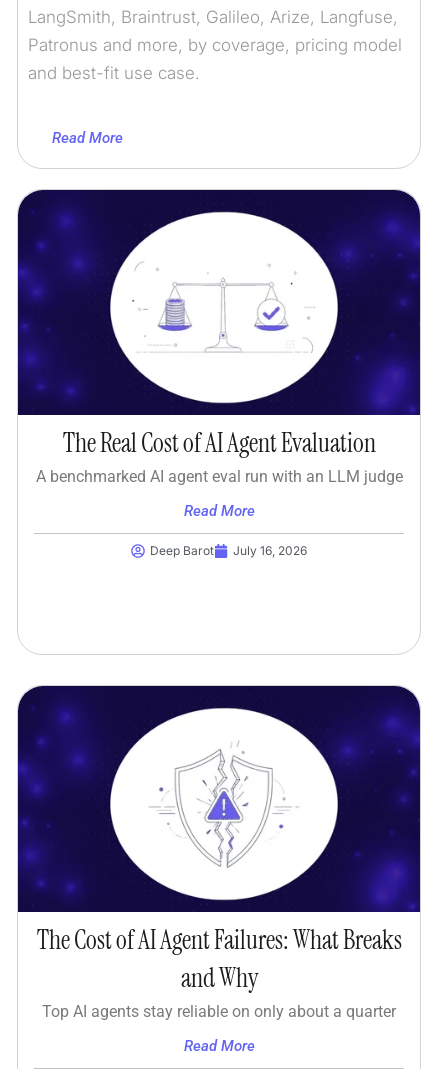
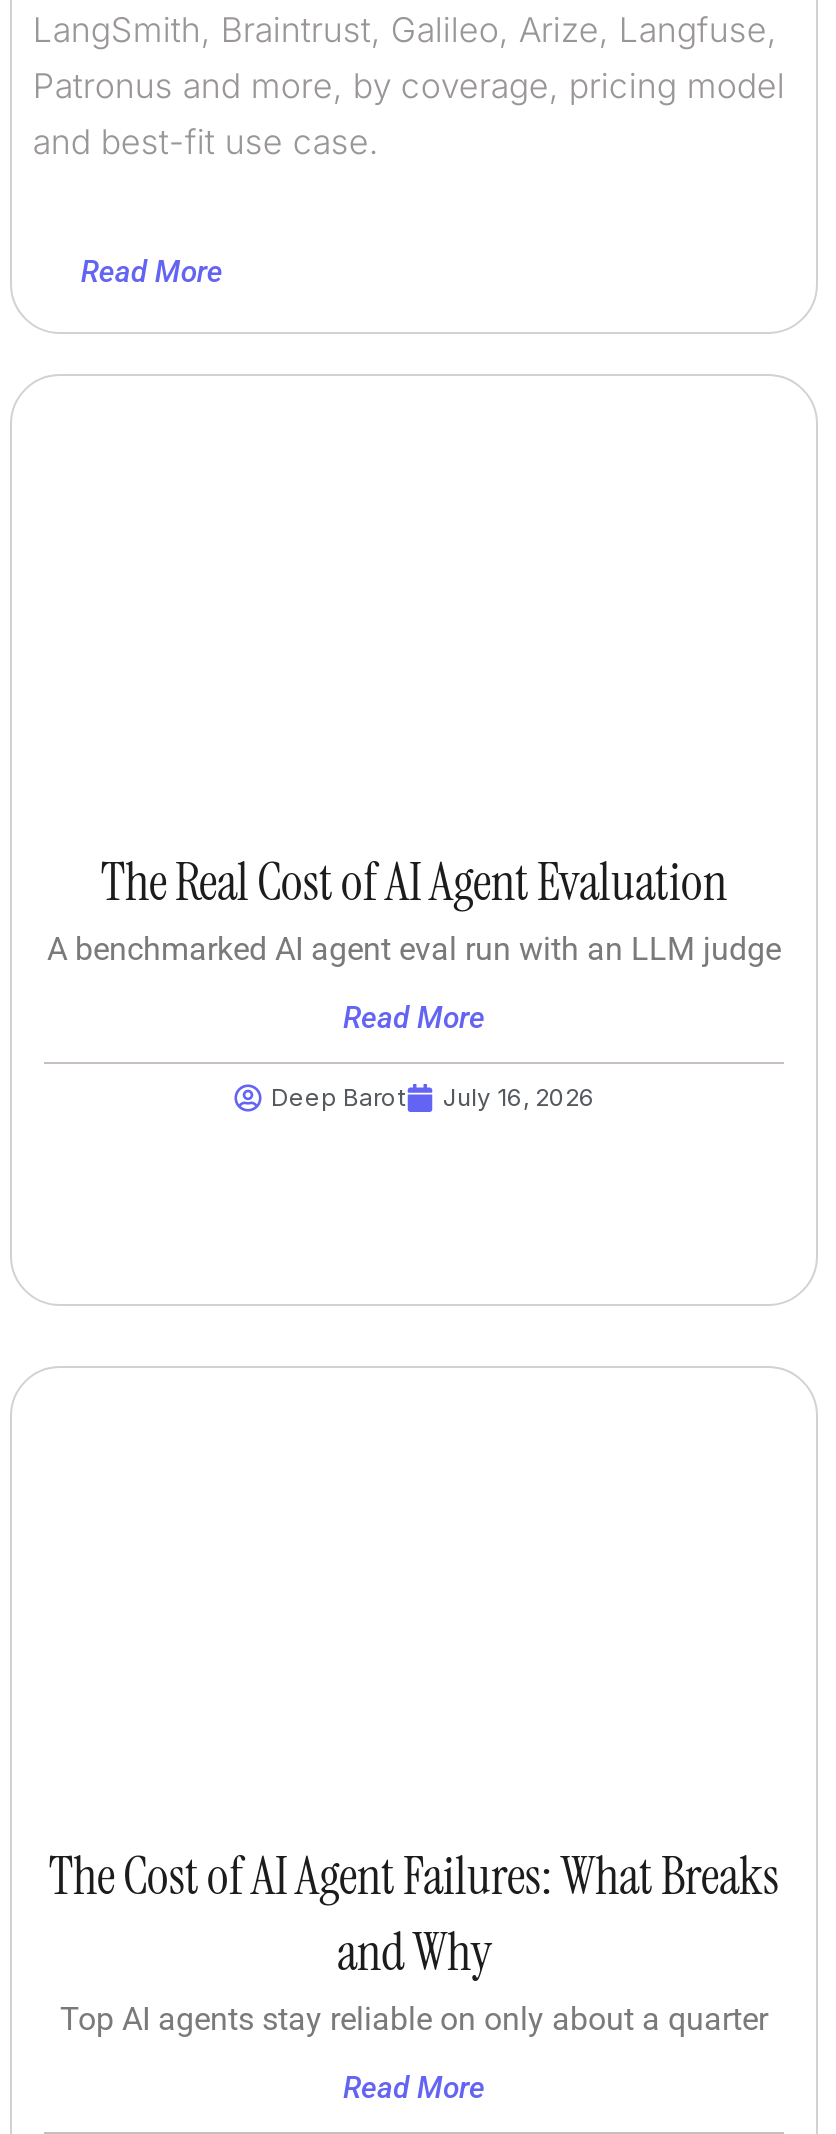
- [image]

- [image]
